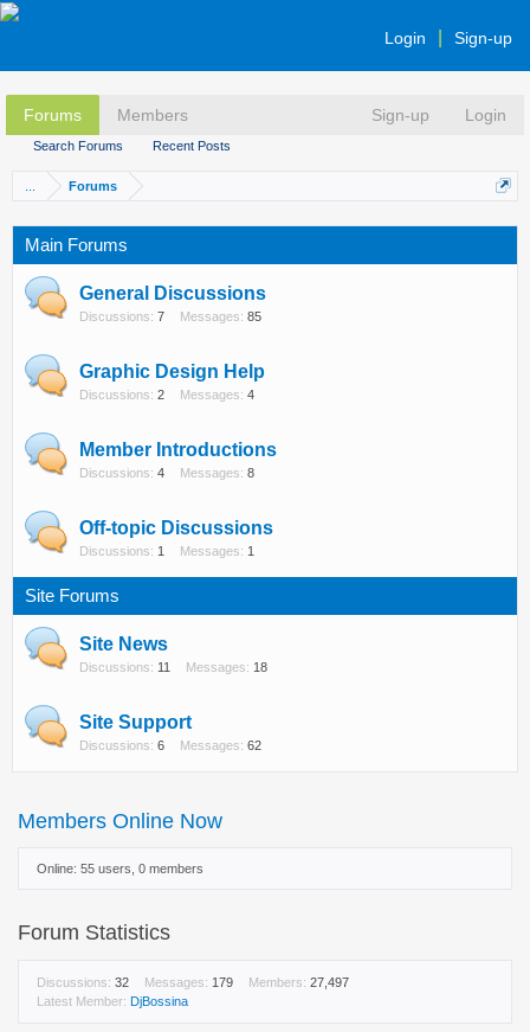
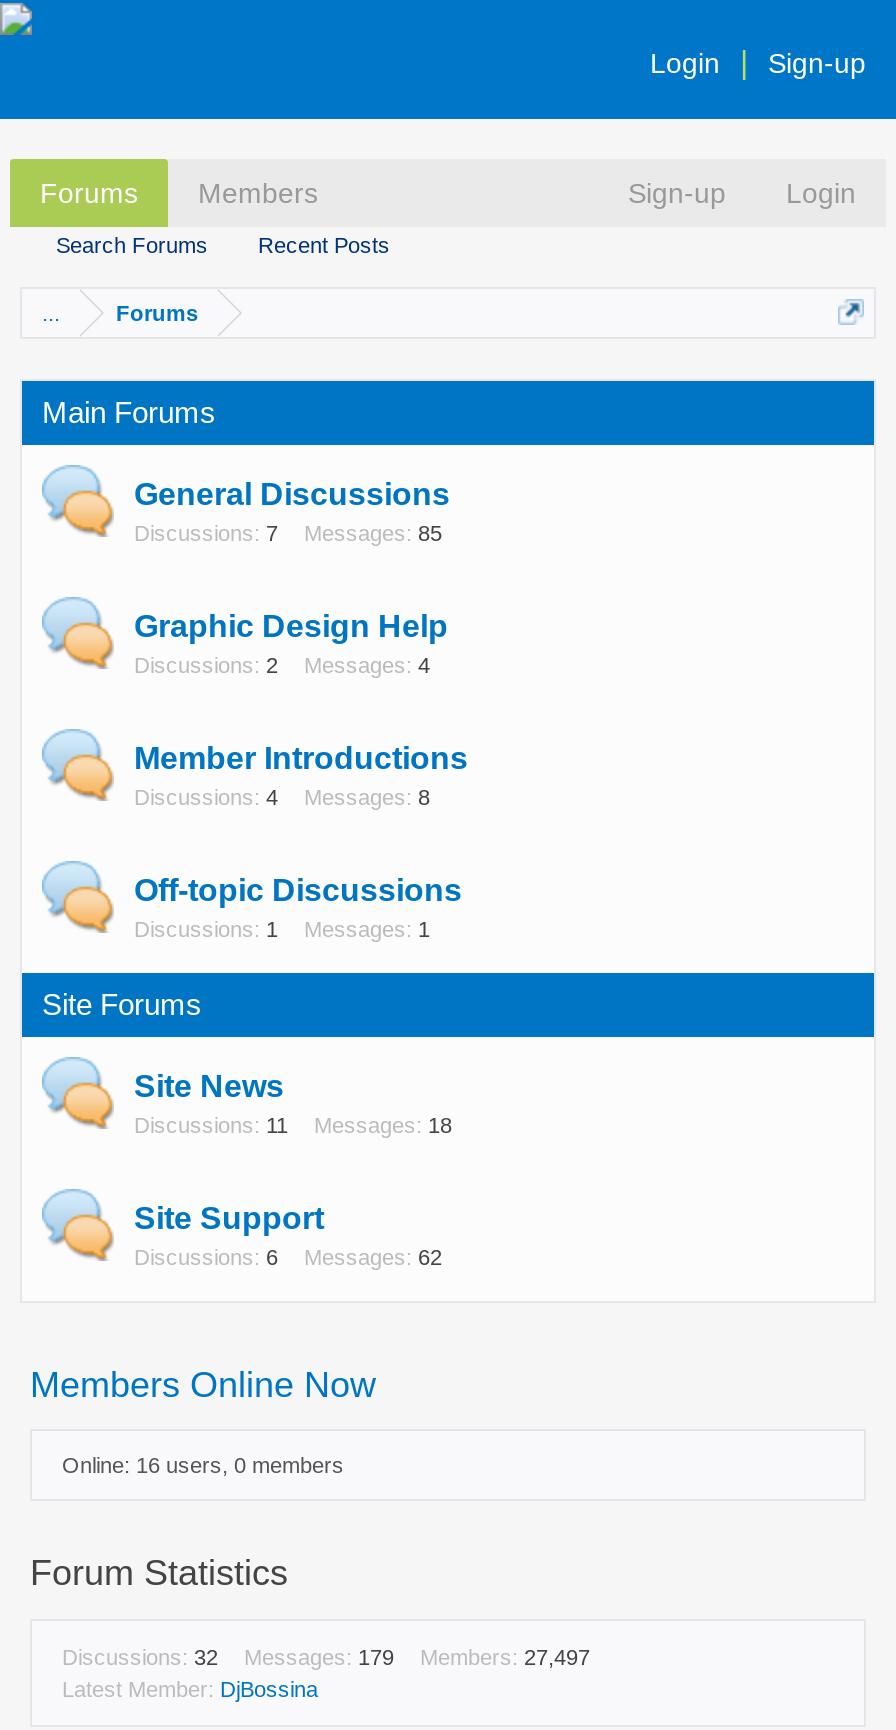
- Online: 55 users, 0 members
+ Online: 16 users, 0 members
